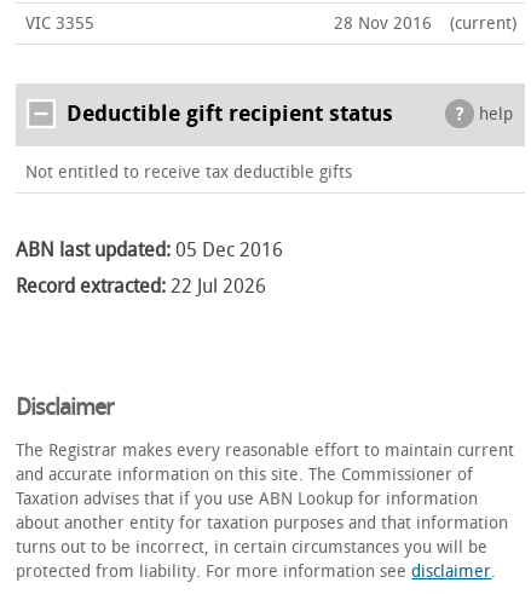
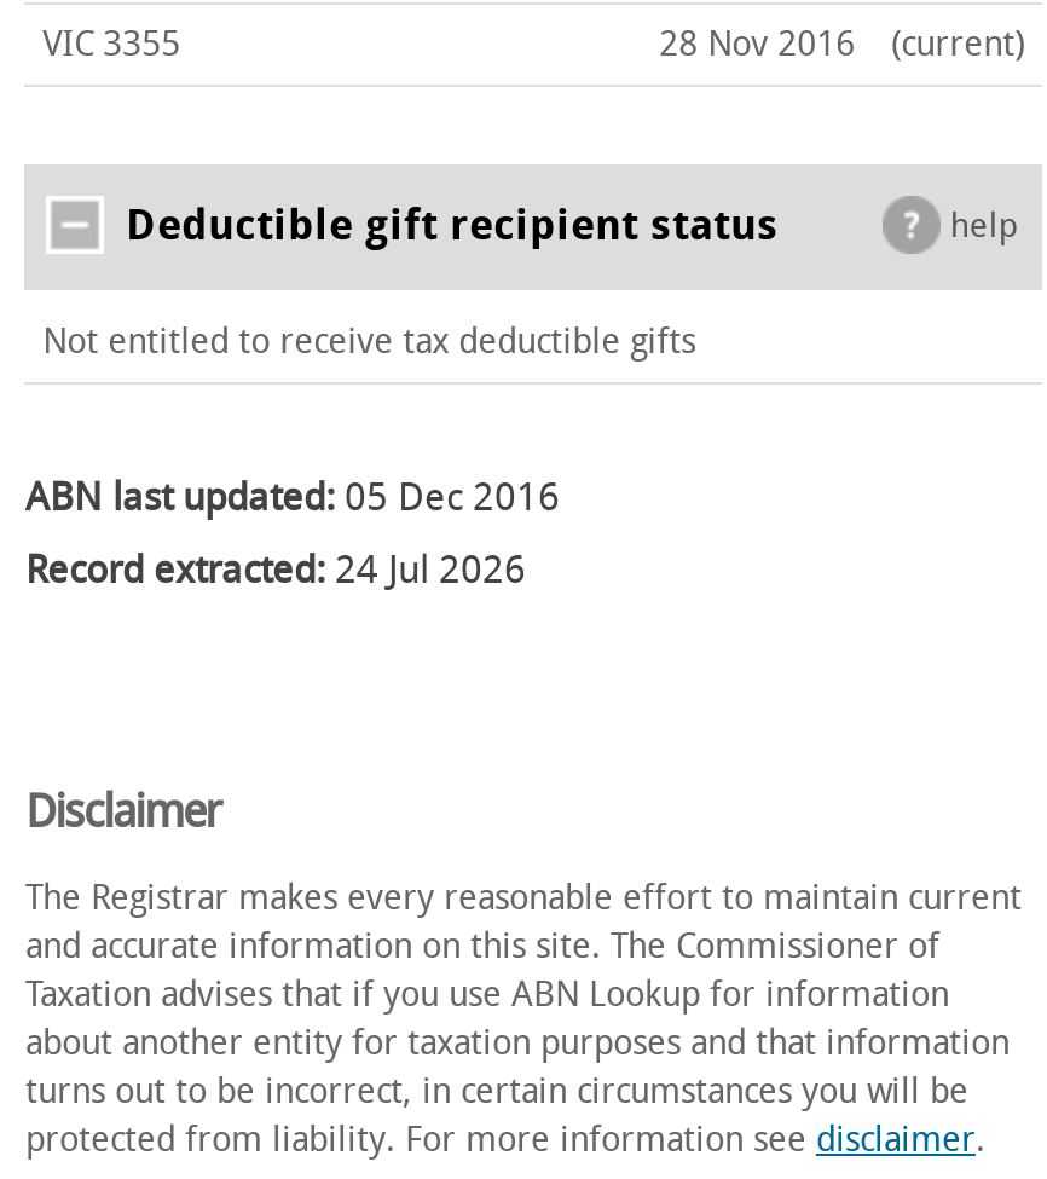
- Record extracted: 22 Jul 2026
+ Record extracted: 24 Jul 2026
